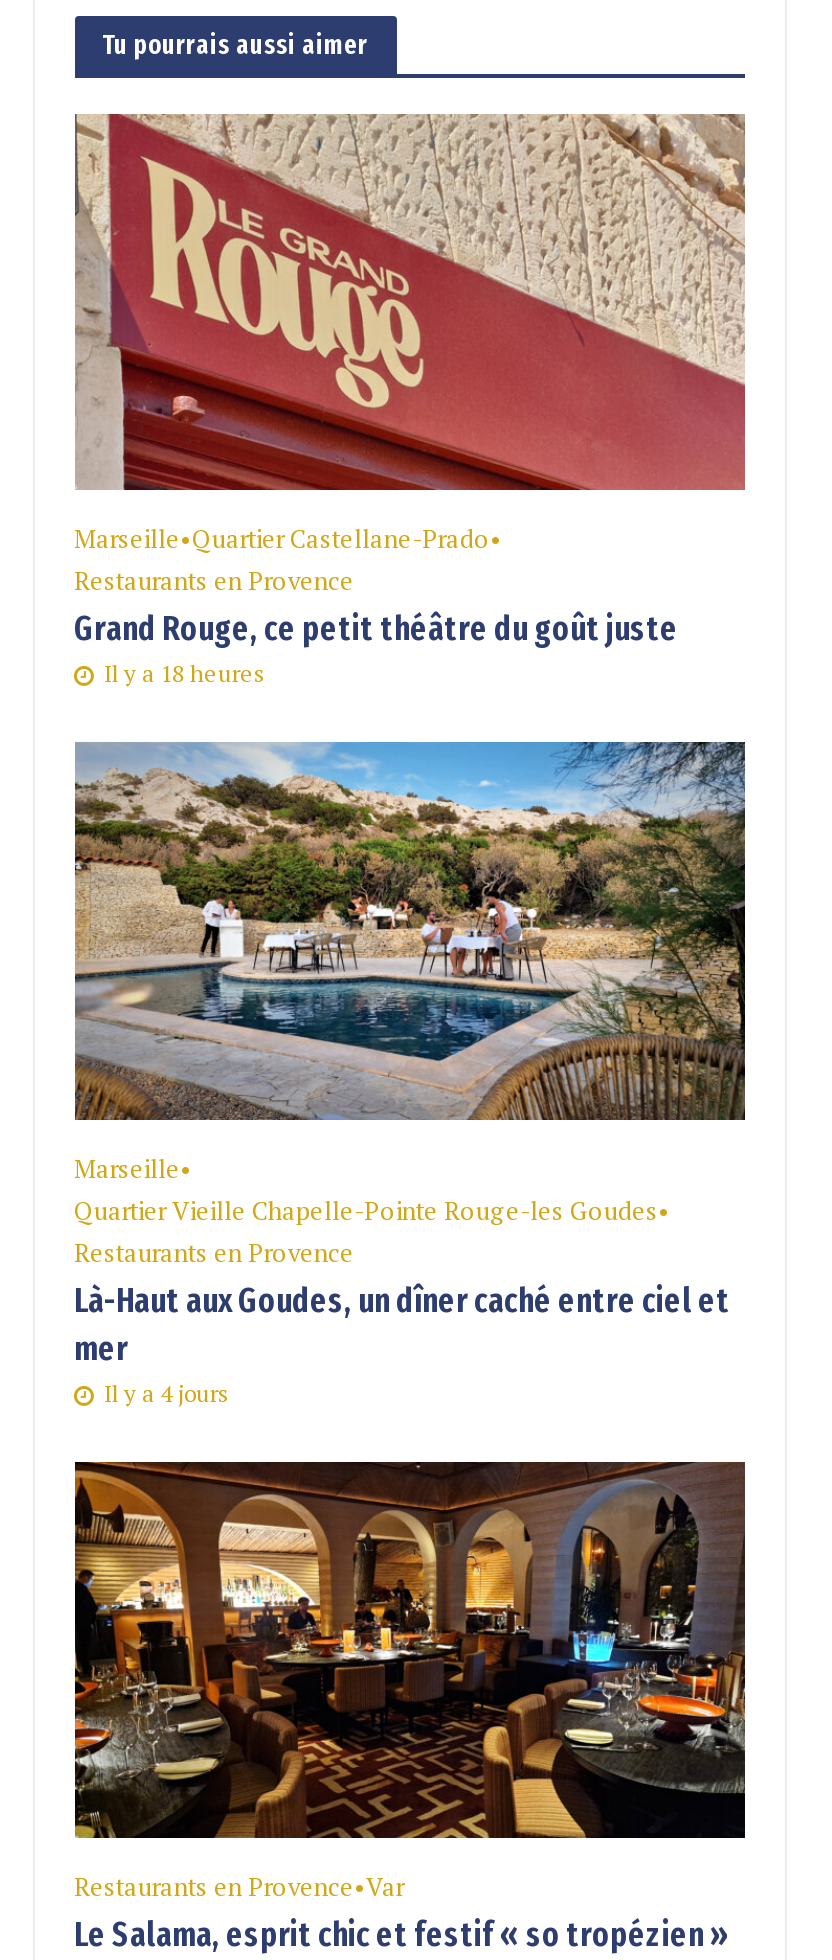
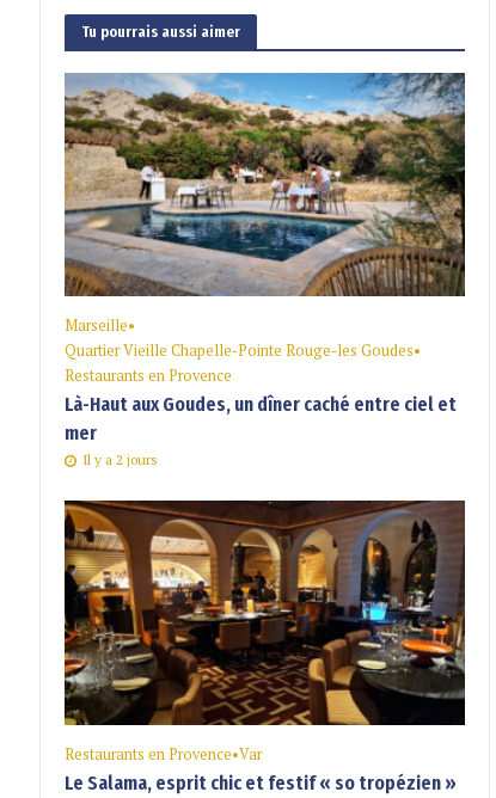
- [image]
- Marseille•Quartier Castellane-Prado•
- Restaurants en Provence
- Grand Rouge, ce petit théâtre du goût juste
- Il y a 18 heures

- Il y a 4 jours
+ Il y a 2 jours
